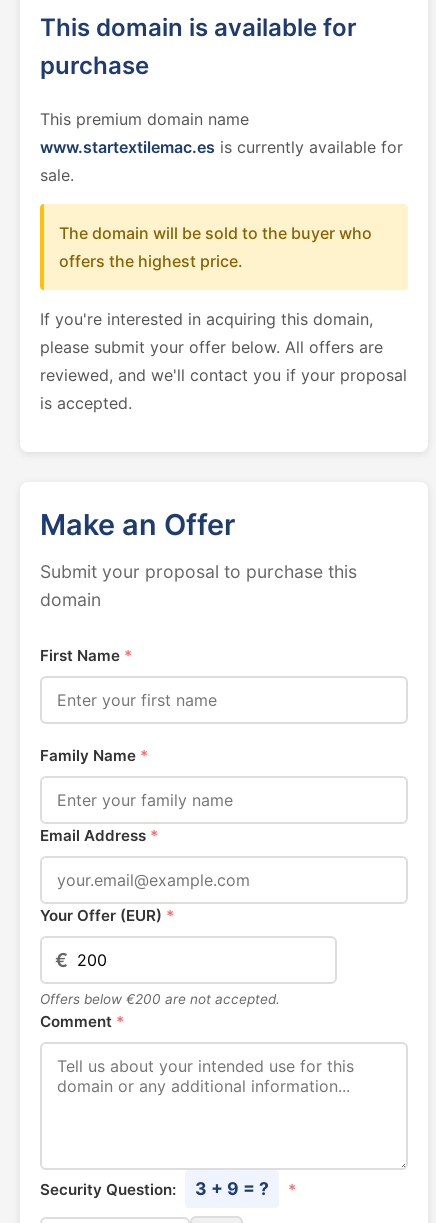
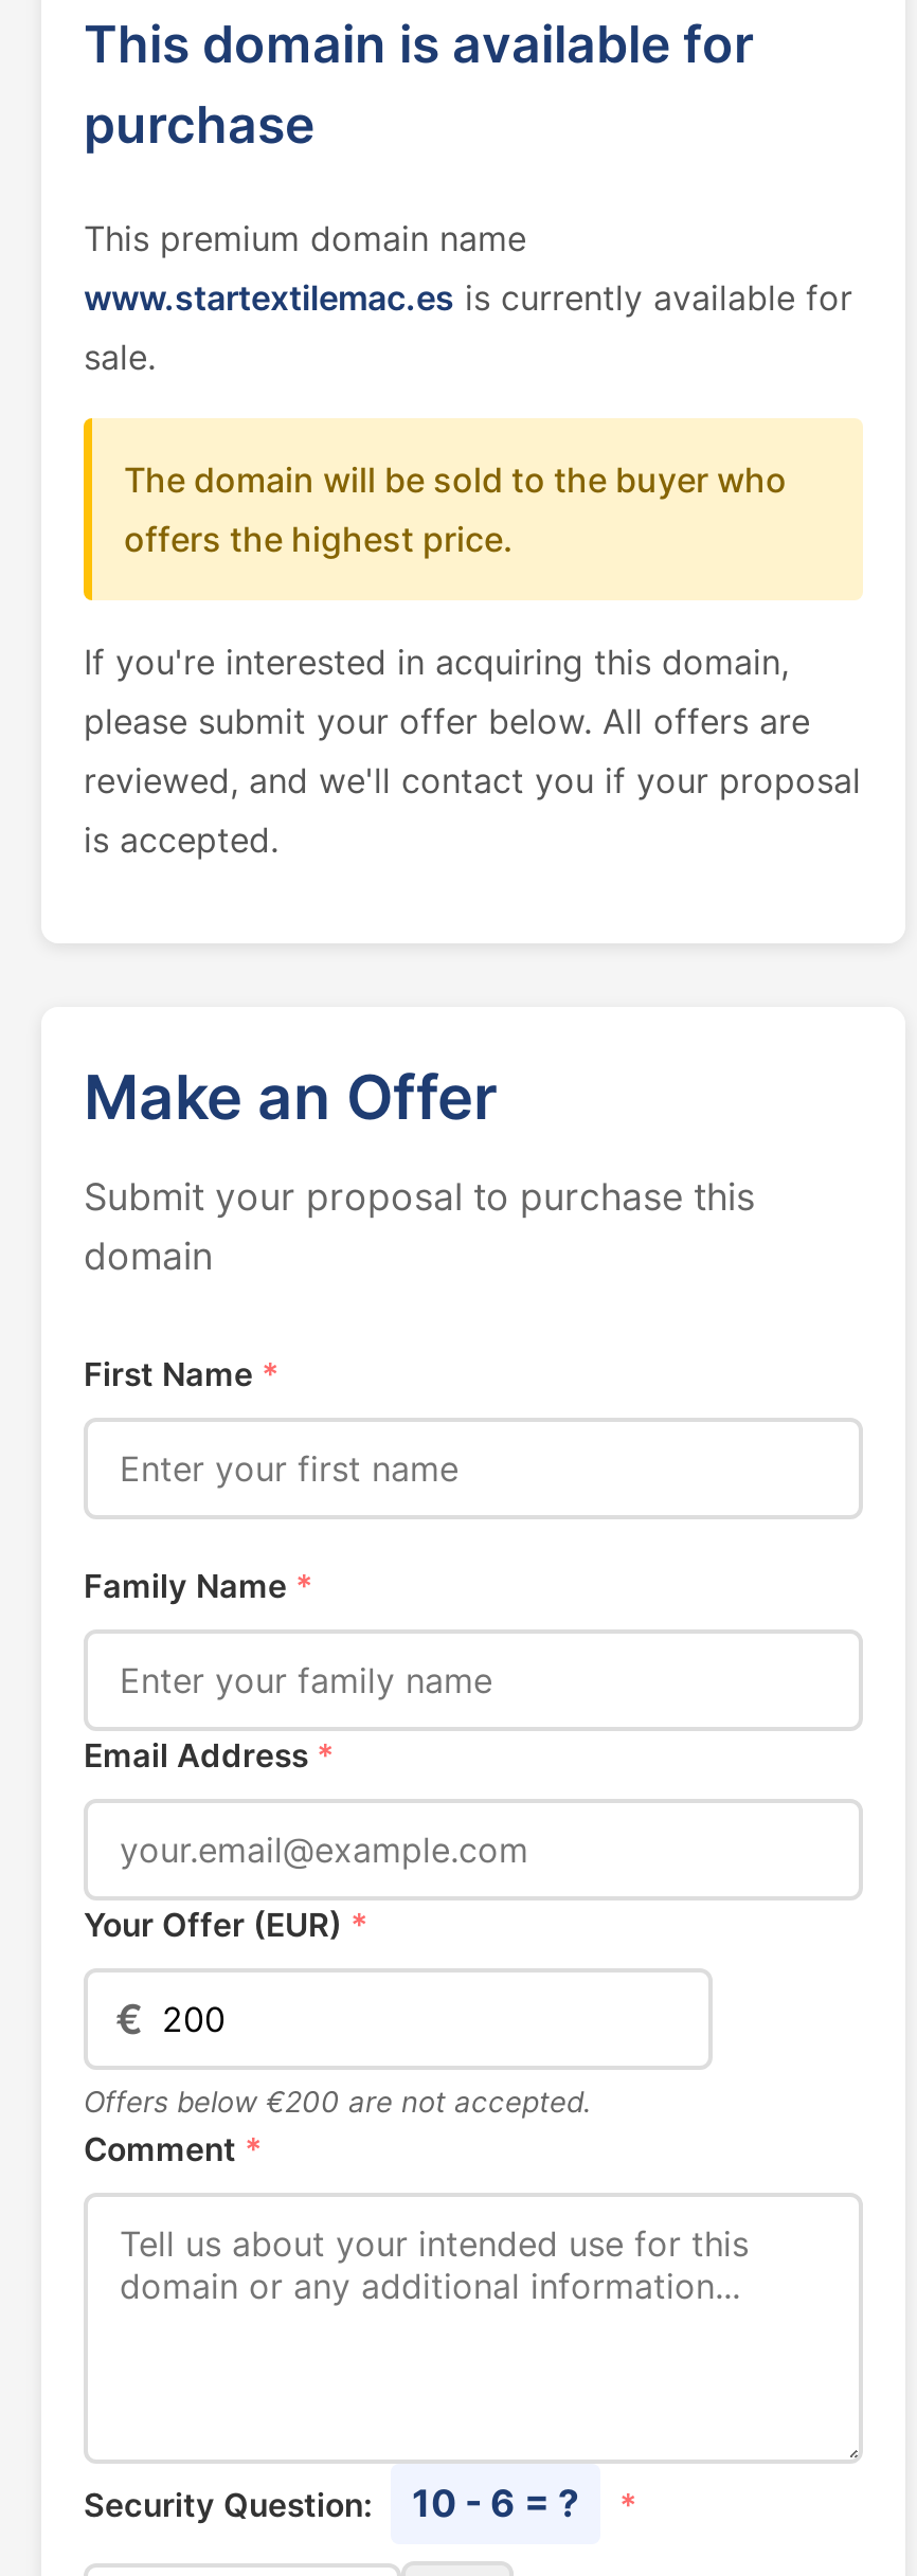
- 3 + 9 = ?
+ 10 - 6 = ?
